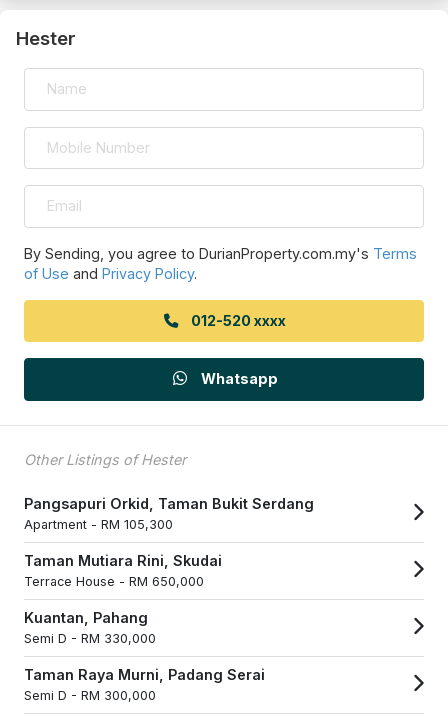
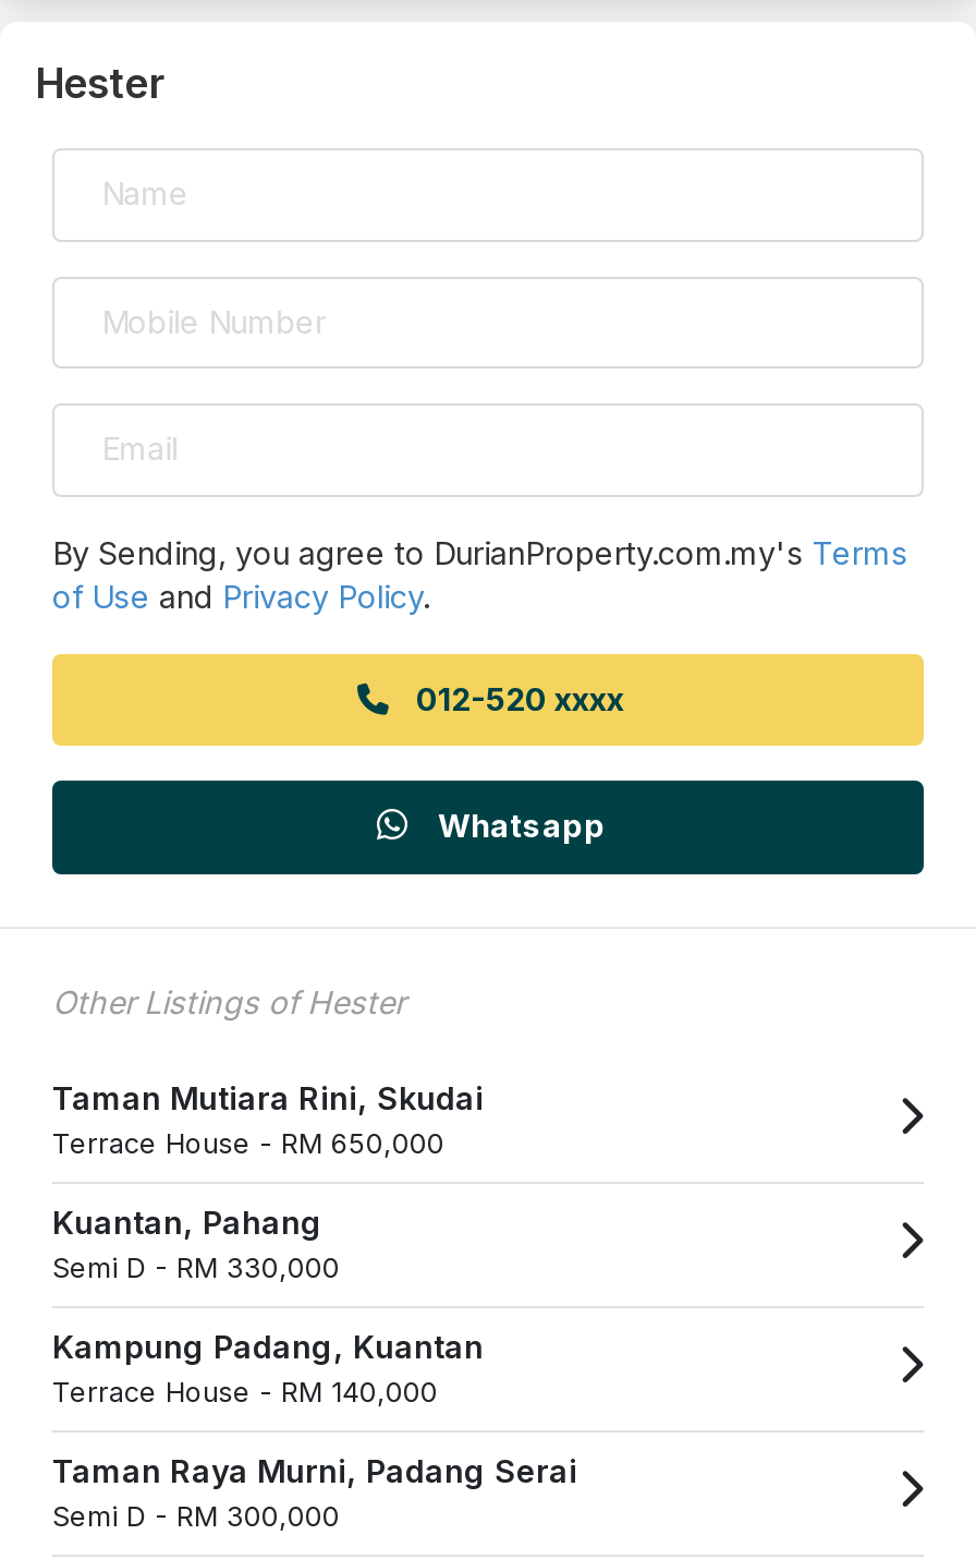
- Pangsapuri Orkid, Taman Bukit Serdang
- Apartment - RM 105,300

moved up: Taman Mutiara Rini, Skudai | Terrace House - RM 650,000 | Kuantan, Pahang | Semi D - RM 330,000

+ Kampung Padang, Kuantan
+ Terrace House - RM 140,000
